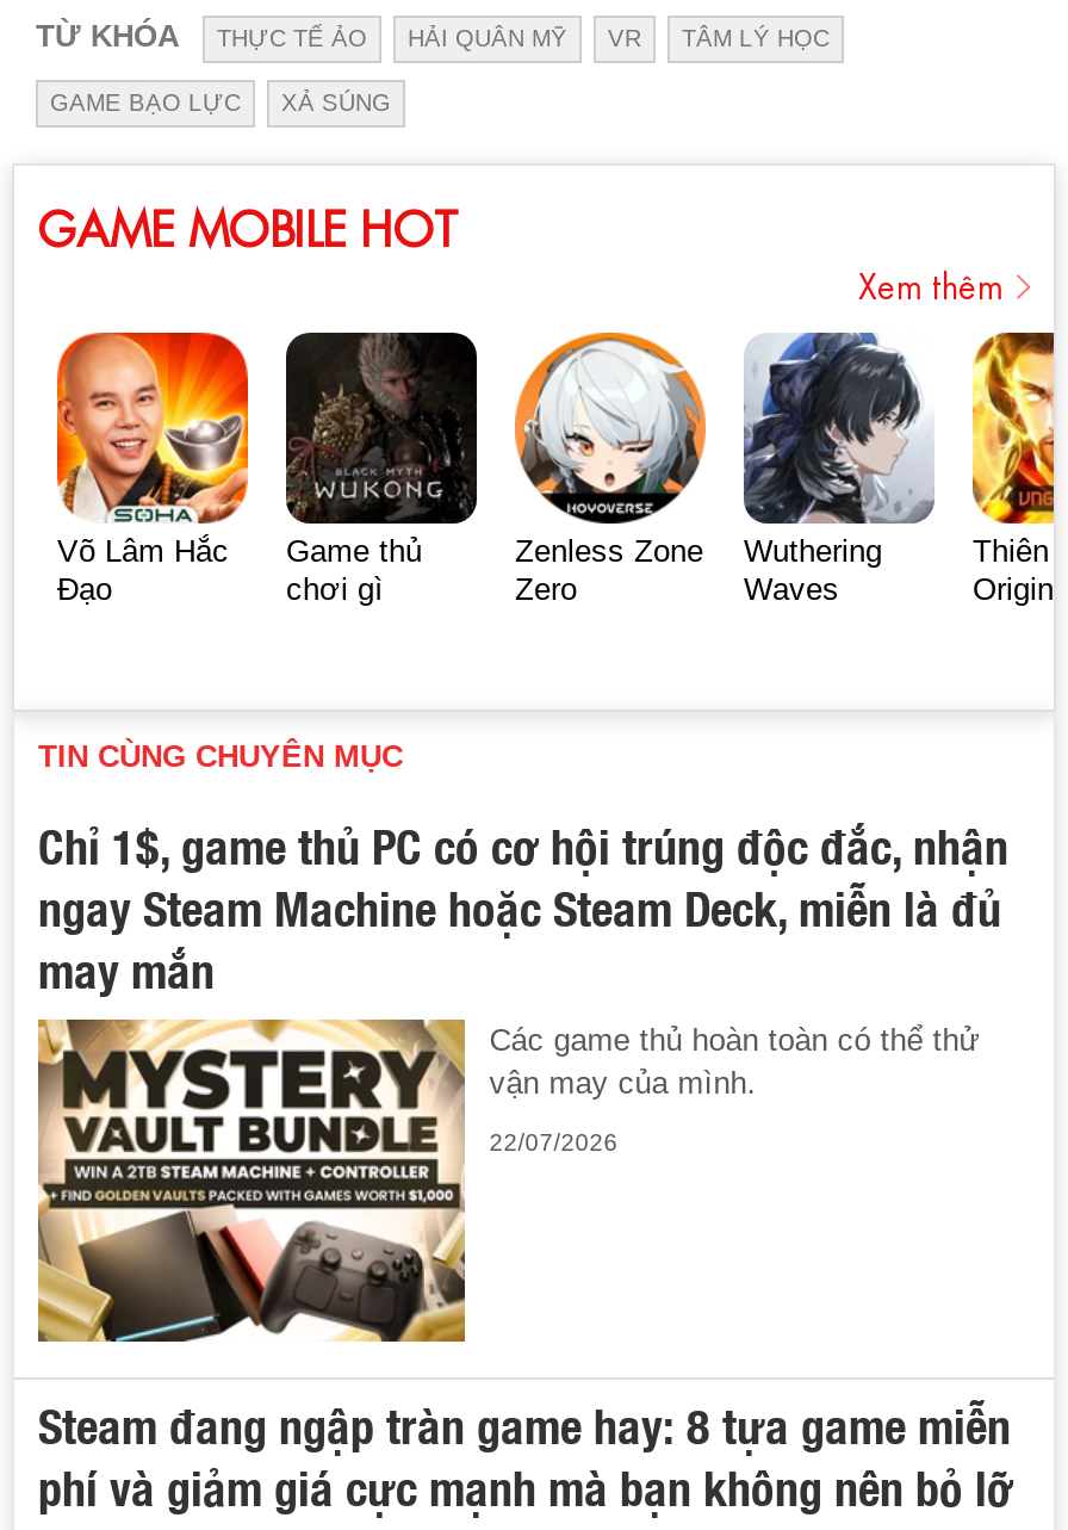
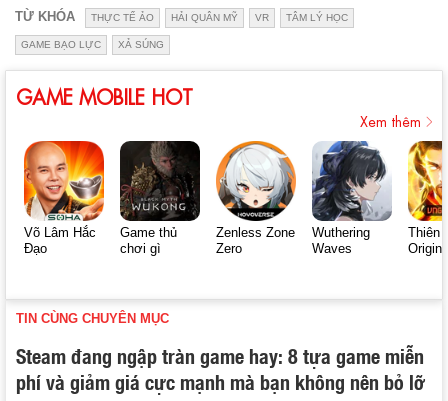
- [image]
- Chỉ 1$, game thủ PC có cơ hội trúng độc đắc, nhận
- ngay Steam Machine hoặc Steam Deck, miễn là đủ
- may mắn
- Các game thủ hoàn toàn có thể thử
- vận may của mình.
- 22/07/2026
